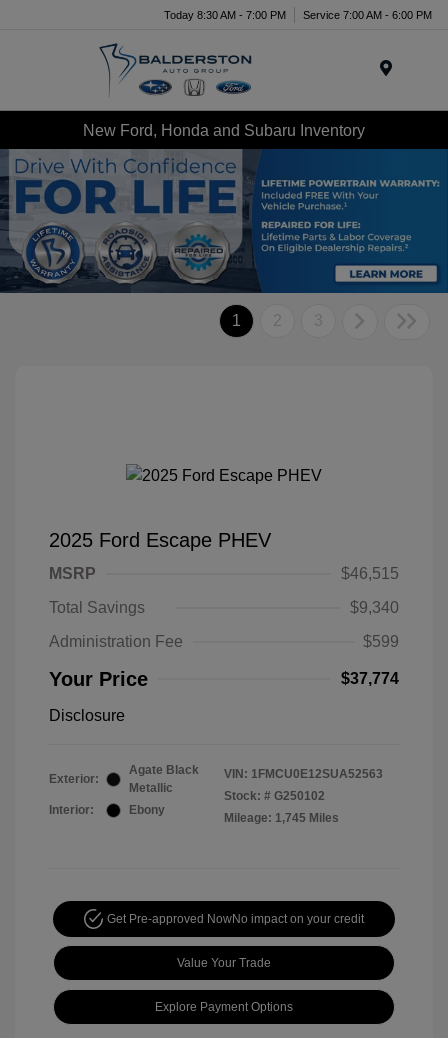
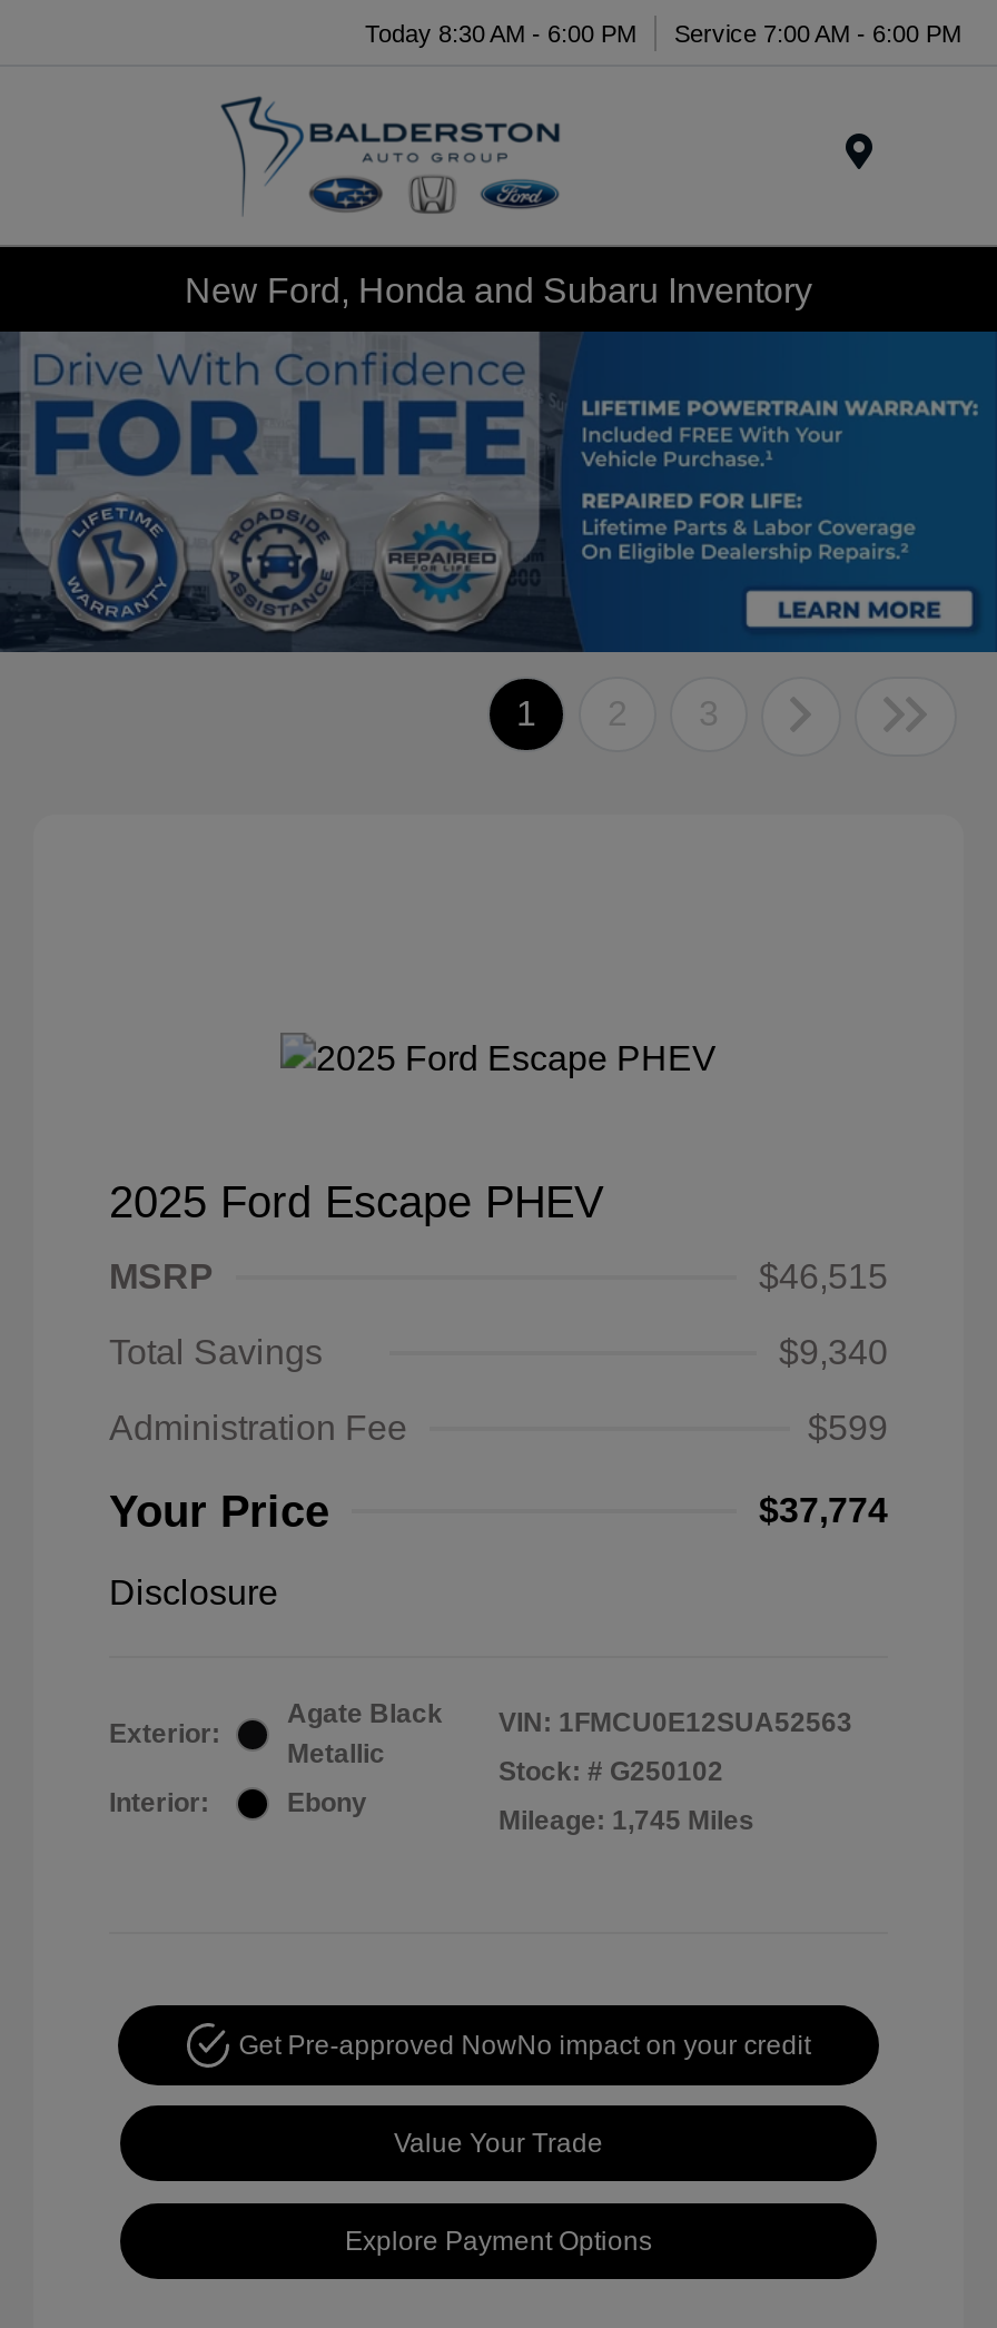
- Today 8:30 AM - 7:00 PM Service 7:00 AM - 6:00 PM
+ Today 8:30 AM - 6:00 PM Service 7:00 AM - 6:00 PM
